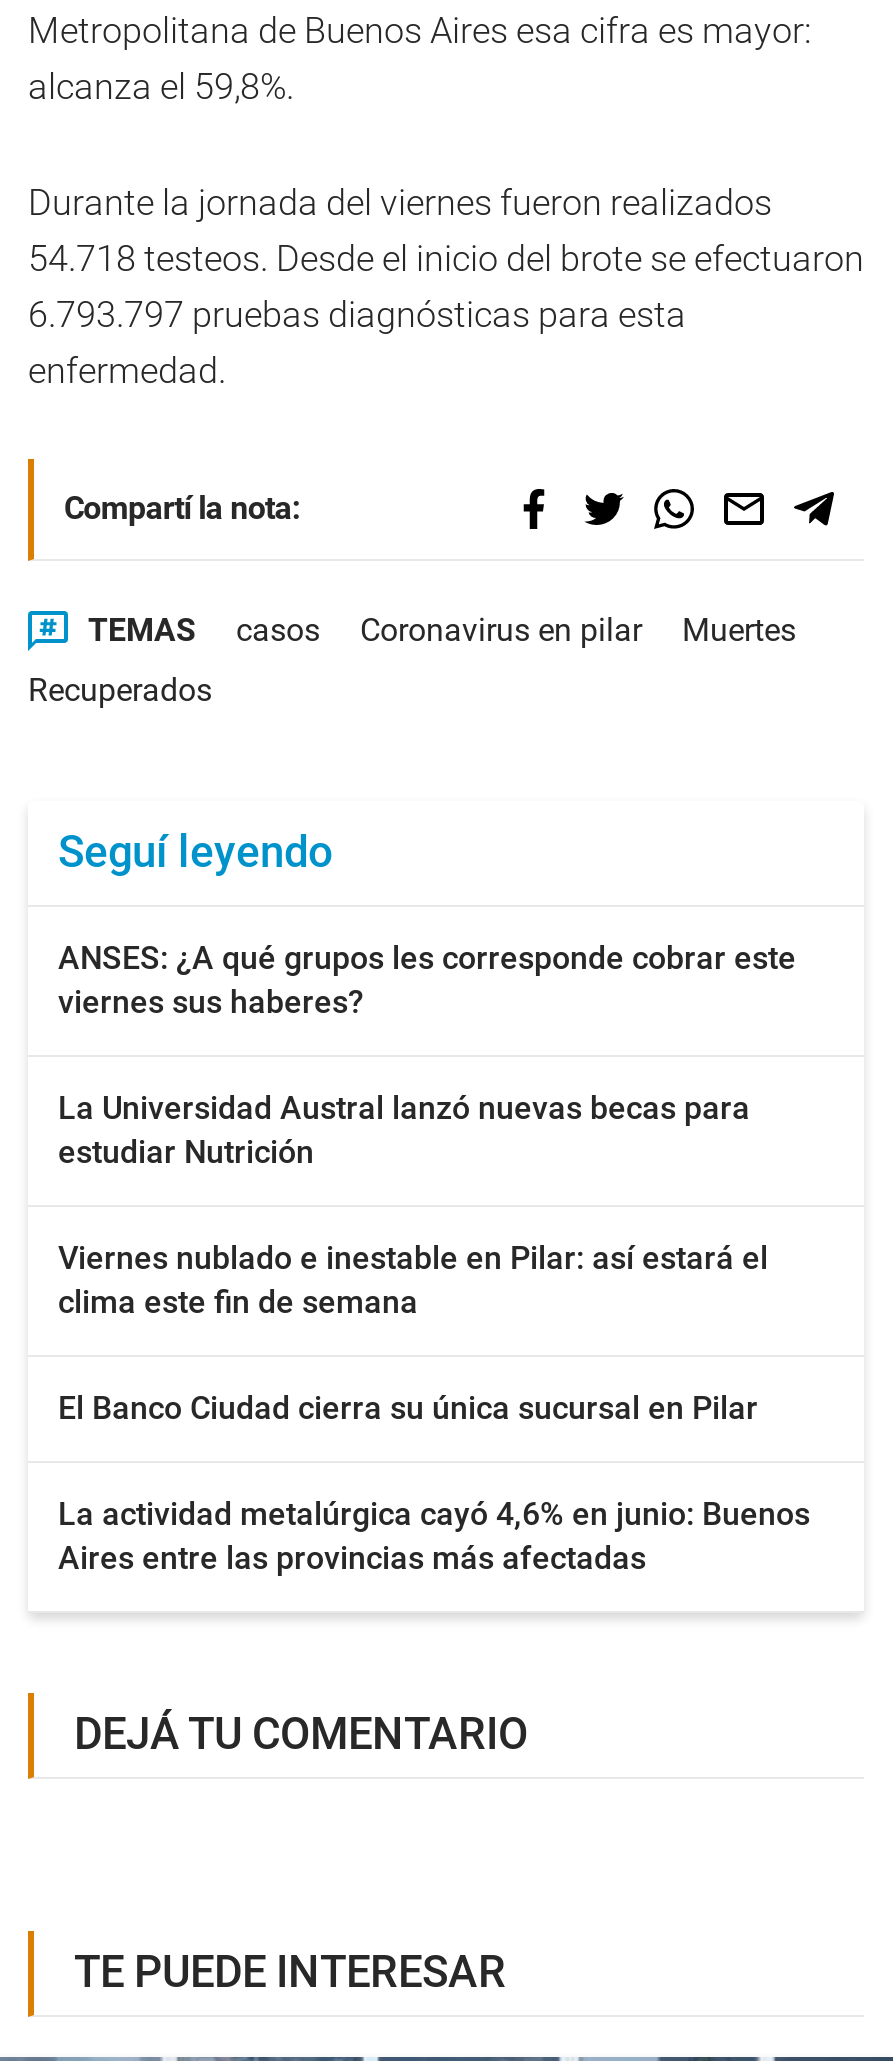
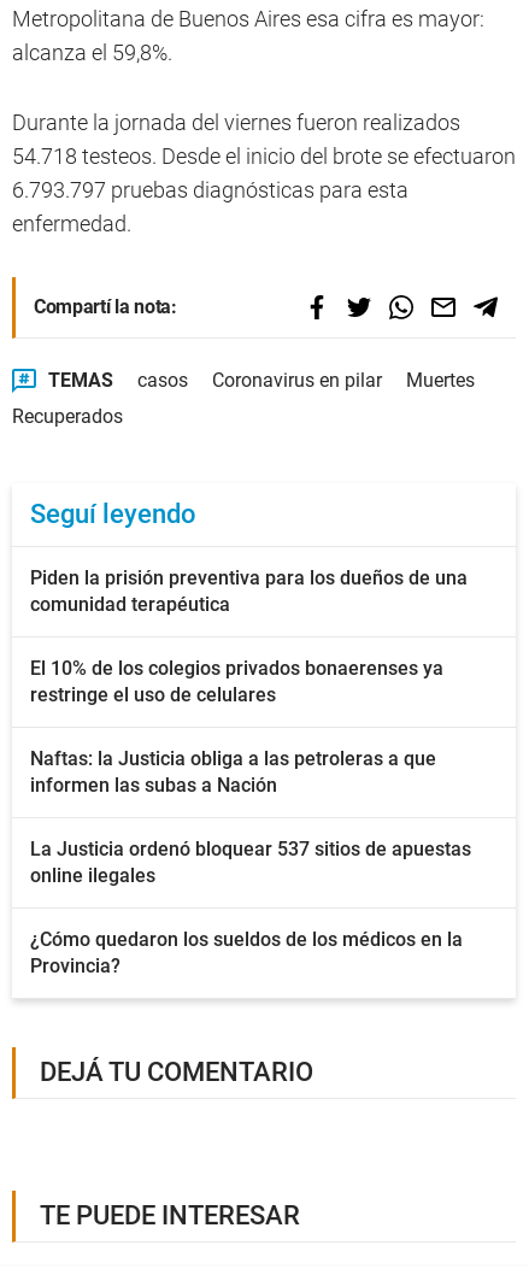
- ANSES: ¿A qué grupos les corresponde cobrar este
- viernes sus haberes?
+ Piden la prisión preventiva para los dueños de una
+ comunidad terapéutica

- La Universidad Austral lanzó nuevas becas para
- estudiar Nutrición
+ El 10% de los colegios privados bonaerenses ya
+ restringe el uso de celulares

- Viernes nublado e inestable en Pilar: así estará el
- clima este fin de semana
+ Naftas: la Justicia obliga a las petroleras a que
+ informen las subas a Nación

- El Banco Ciudad cierra su única sucursal en Pilar
+ La Justicia ordenó bloquear 537 sitios de apuestas
+ online ilegales

- La actividad metalúrgica cayó 4,6% en junio: Buenos
- Aires entre las provincias más afectadas
+ ¿Cómo quedaron los sueldos de los médicos en la
+ Provincia?
